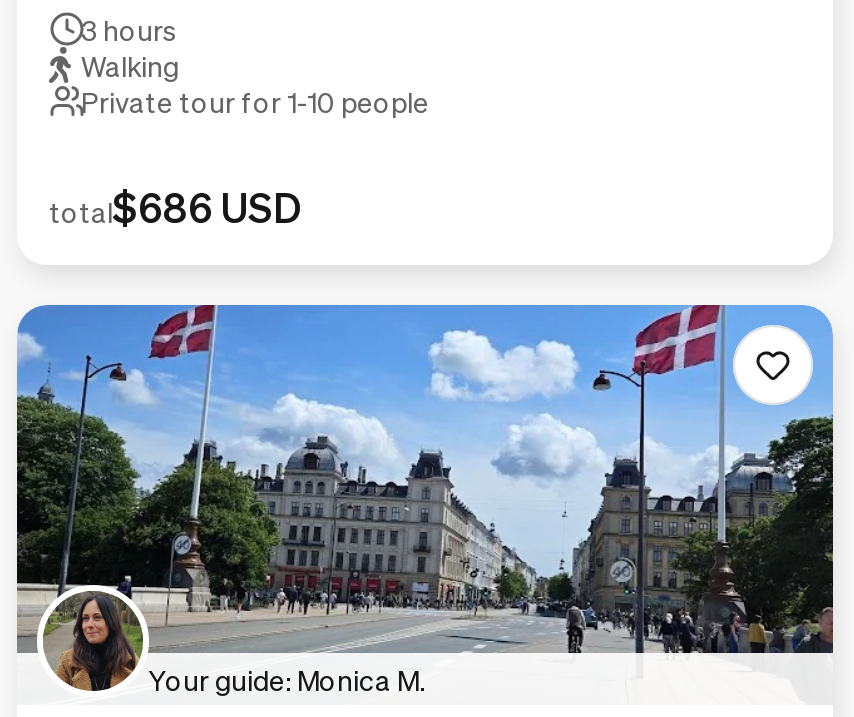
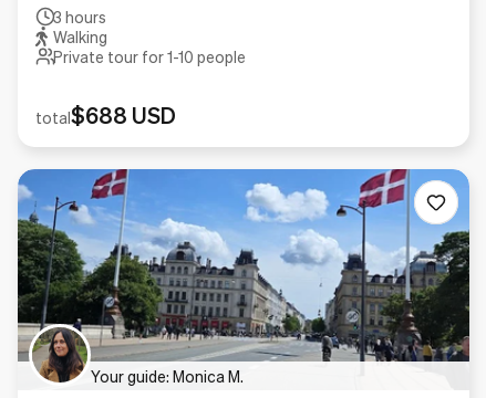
- total$686 USD
+ total$688 USD
